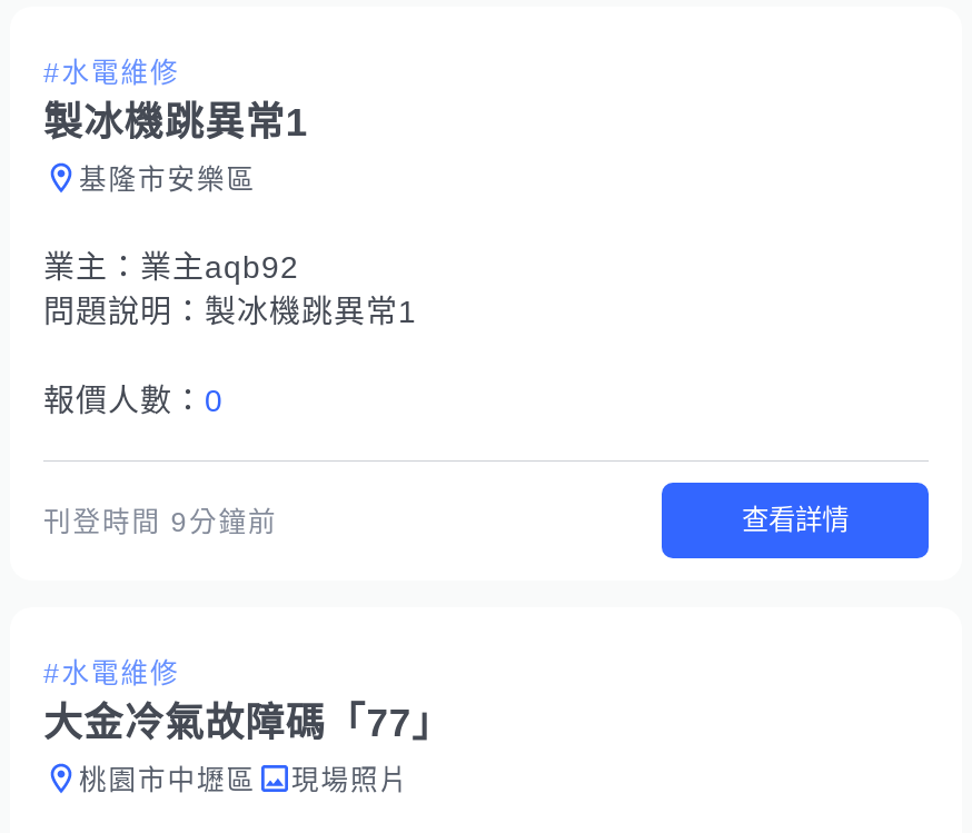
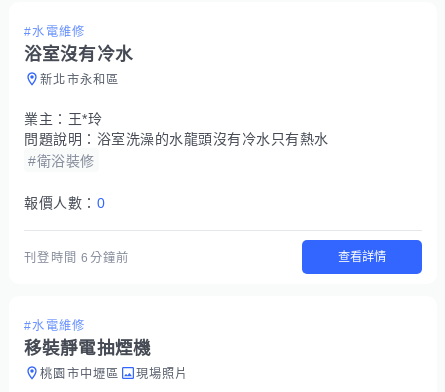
- 製冰機跳異常1
- 基隆市安樂區
+ 浴室沒有冷水
+ 新北市永和區

- 業主：業主aqb92
- 問題說明：製冰機跳異常1
+ 業主：王*玲
+ 問題說明：浴室洗澡的水龍頭沒有冷水只有熱水
+ #衛浴裝修

- 刊登時間9分鐘前
+ 刊登時間6分鐘前

- 大金冷氣故障碼「77」
+ 移裝靜電抽煙機
